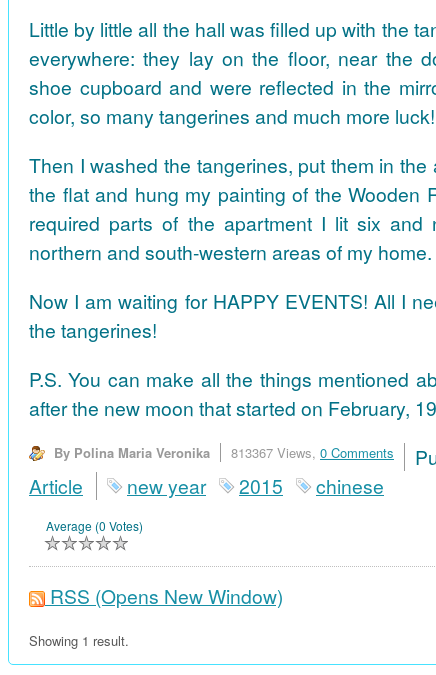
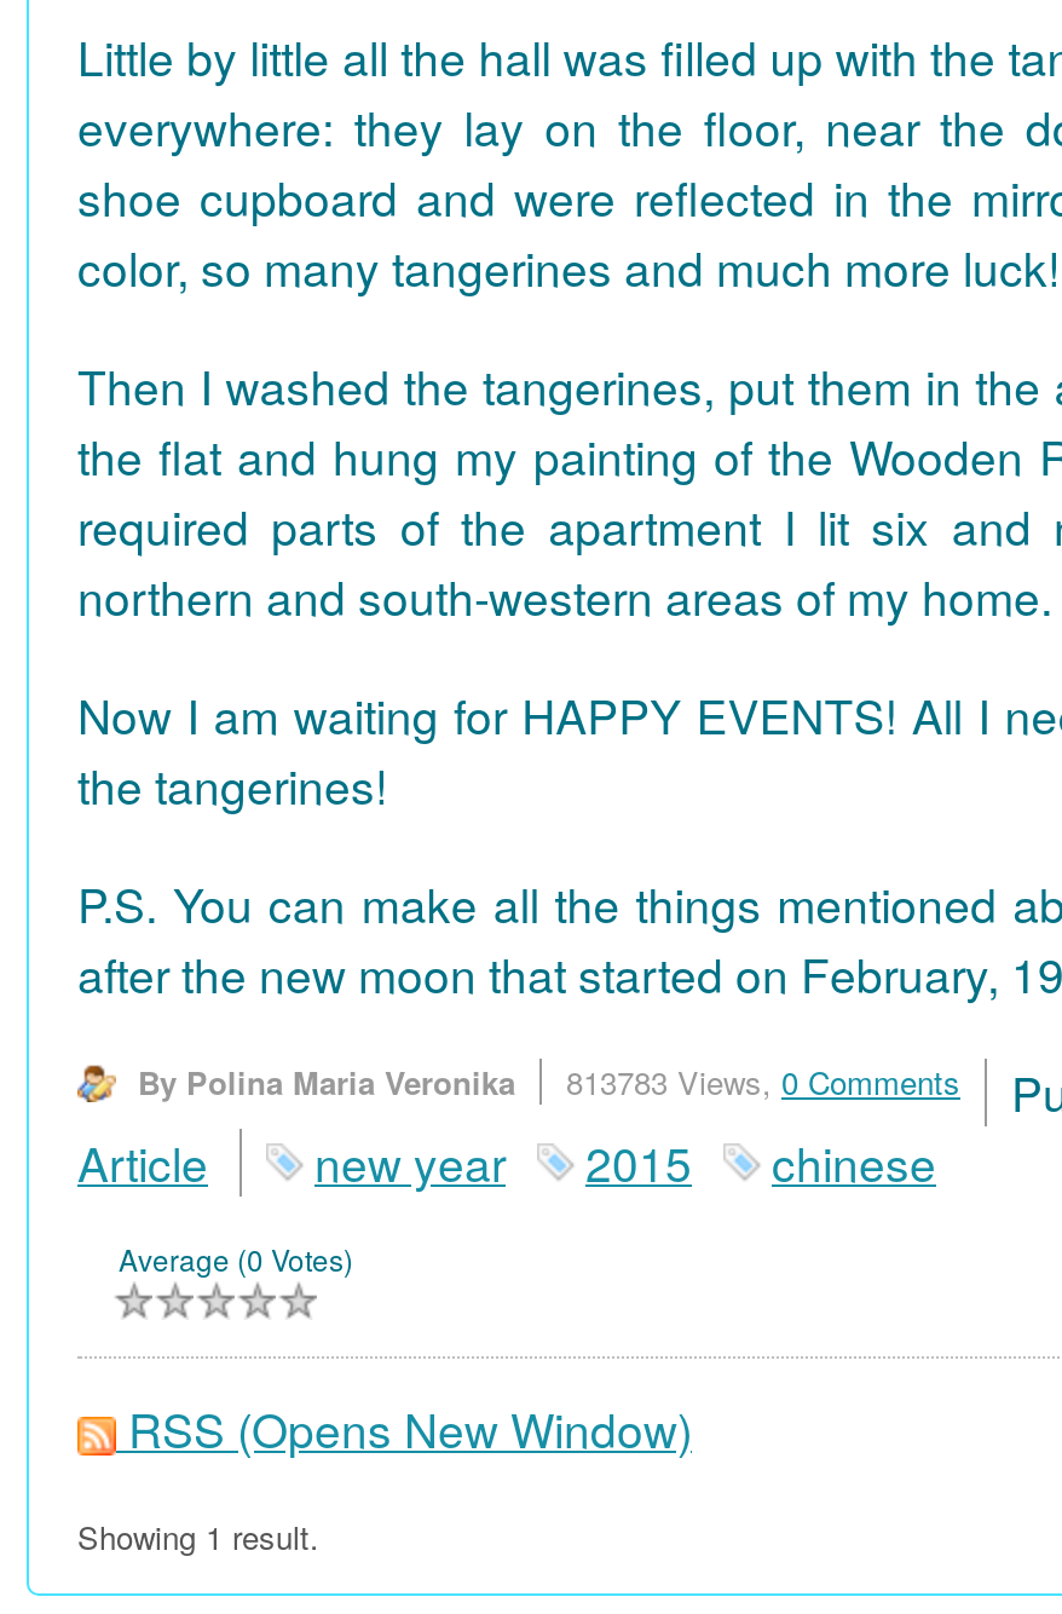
- 813367 Views, 0 Comments
+ 813783 Views, 0 Comments
